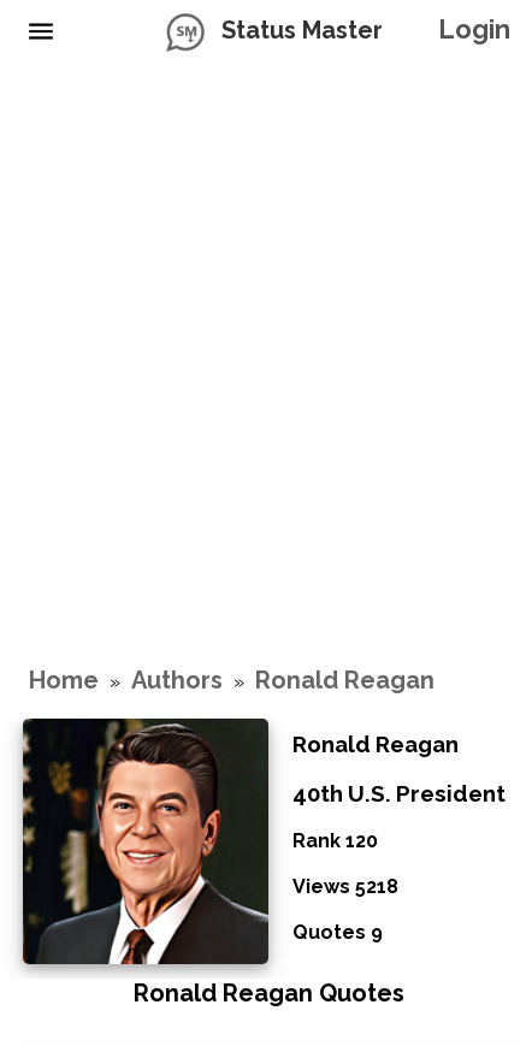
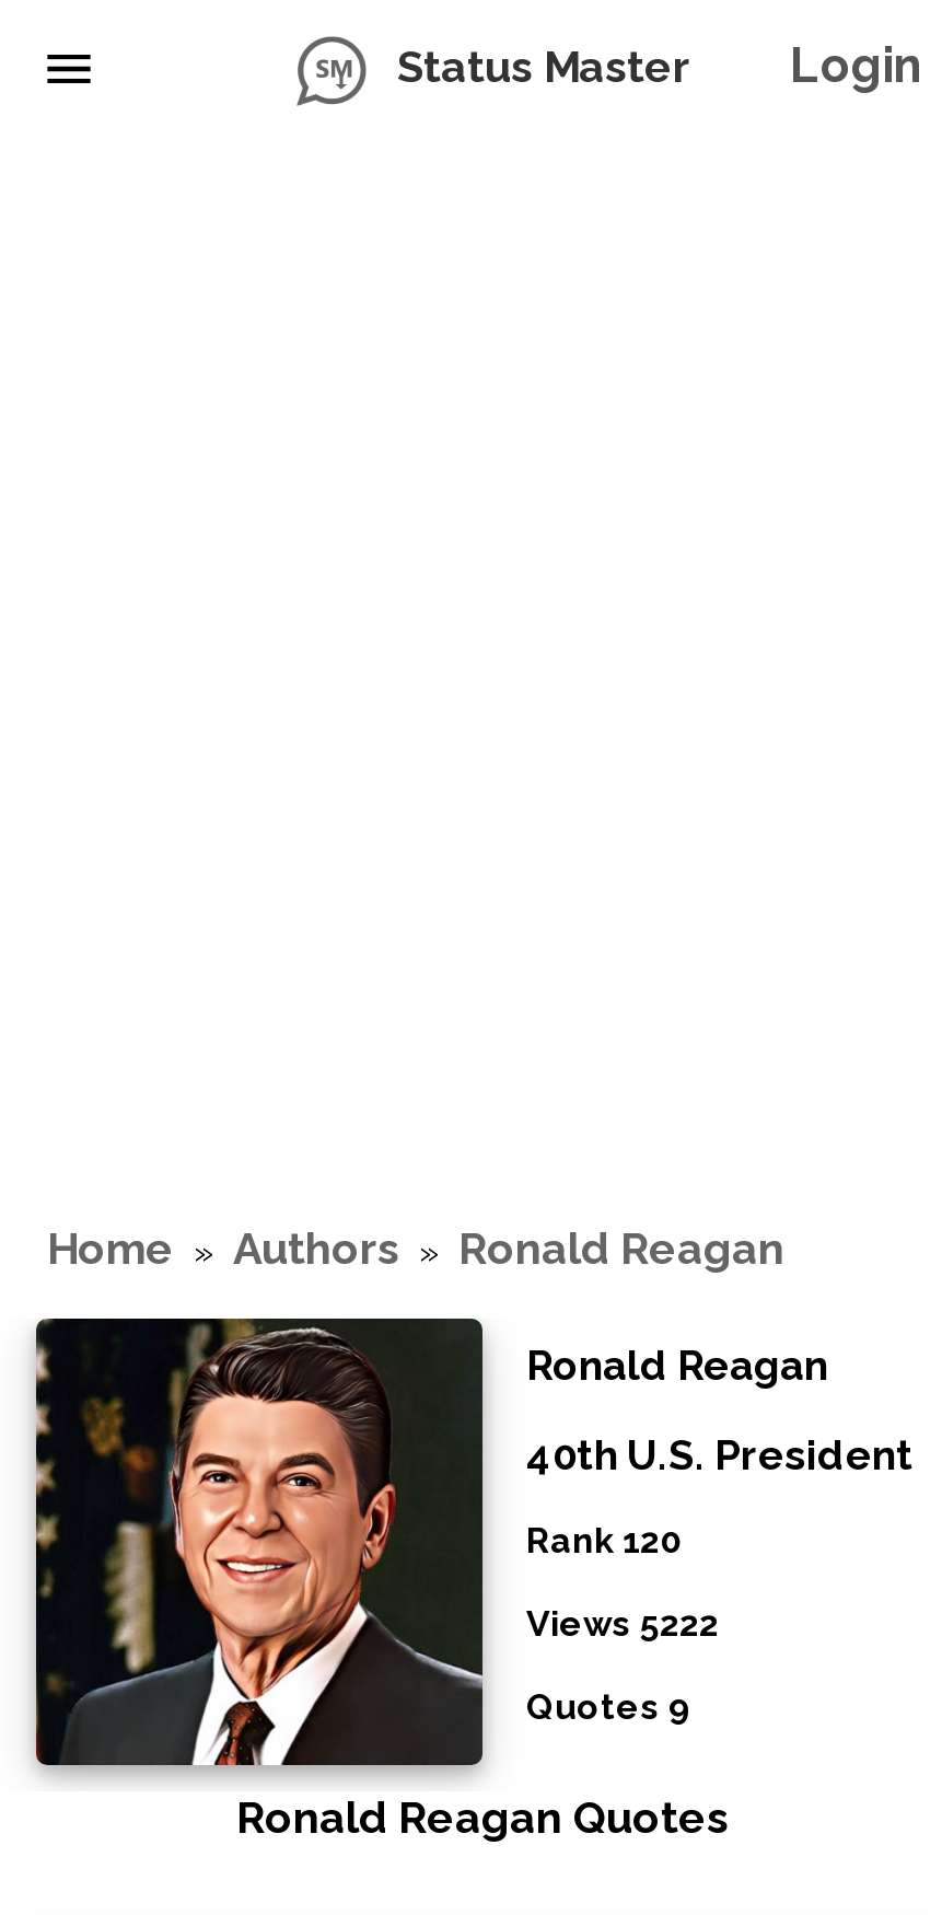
- Views 5218
+ Views 5222
